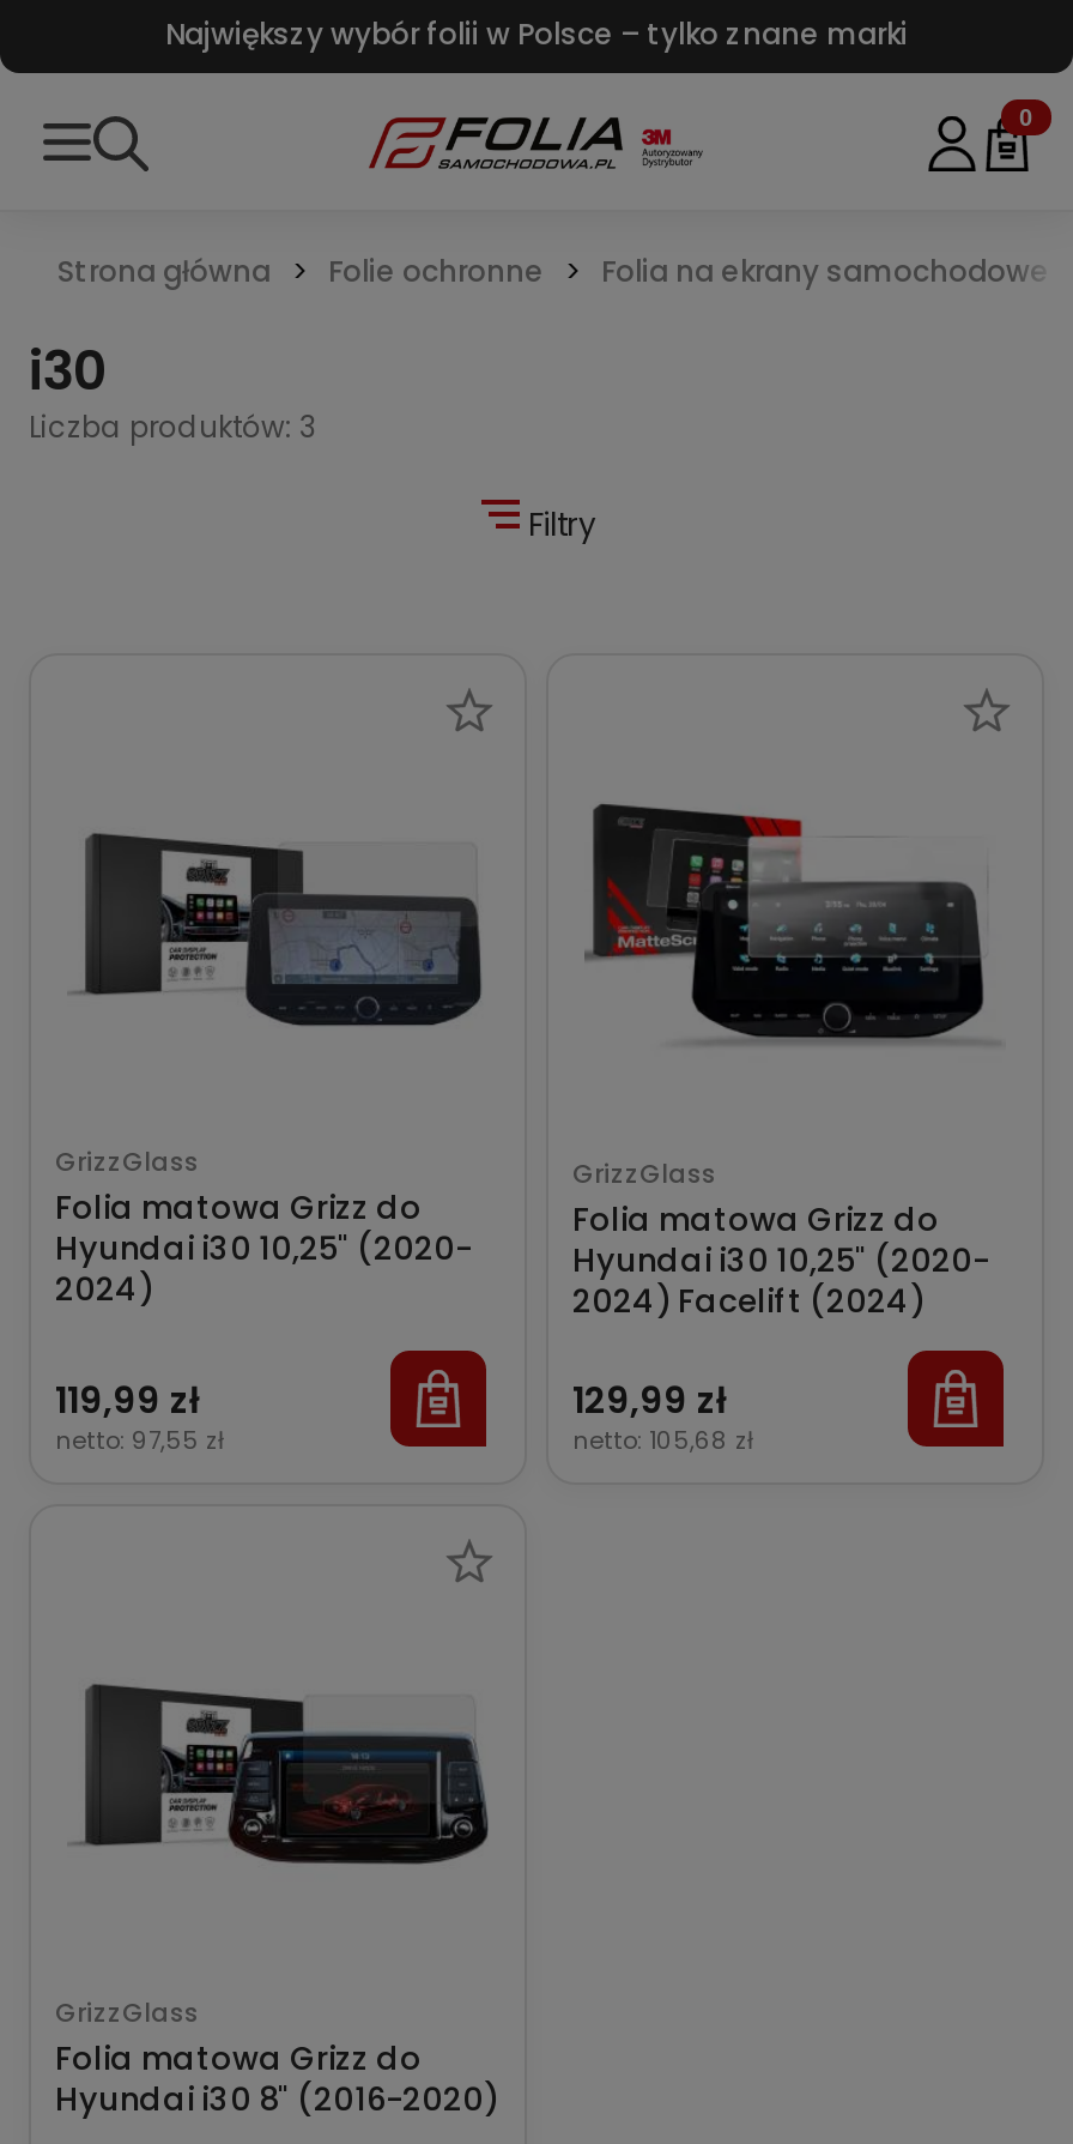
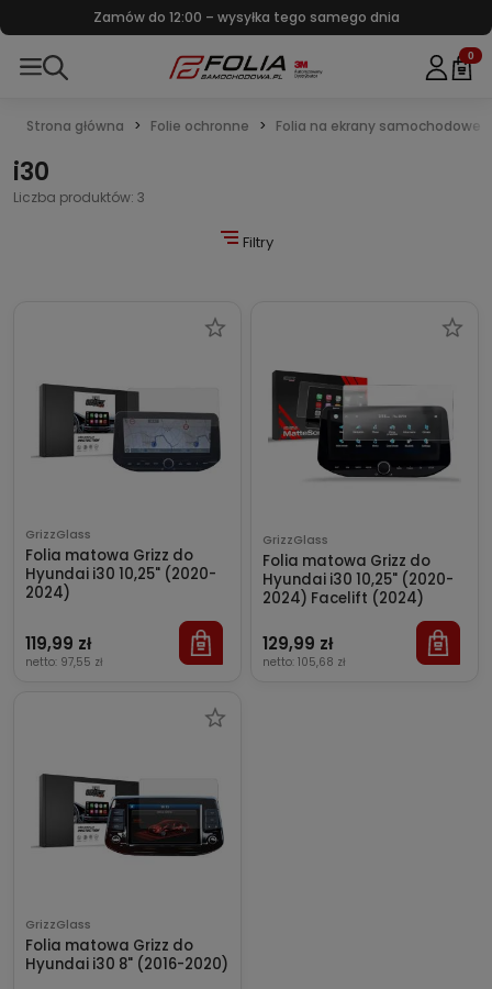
- Największy wybór folii w Polsce – tylko znane marki
+ Zamów do 12:00 – wysyłka tego samego dnia
